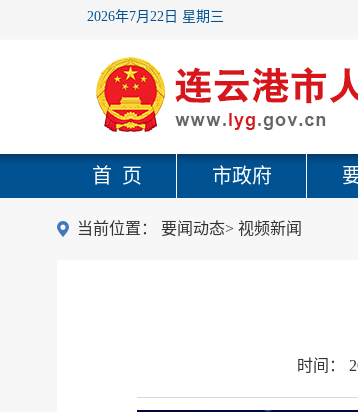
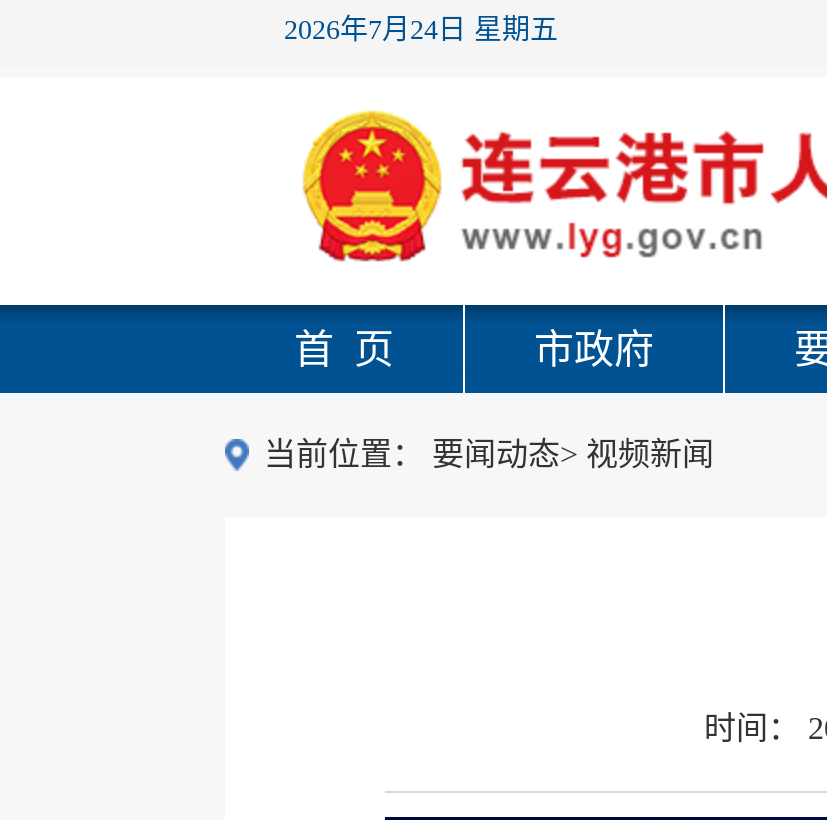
- 2026年7月22日 星期三
+ 2026年7月24日 星期五
